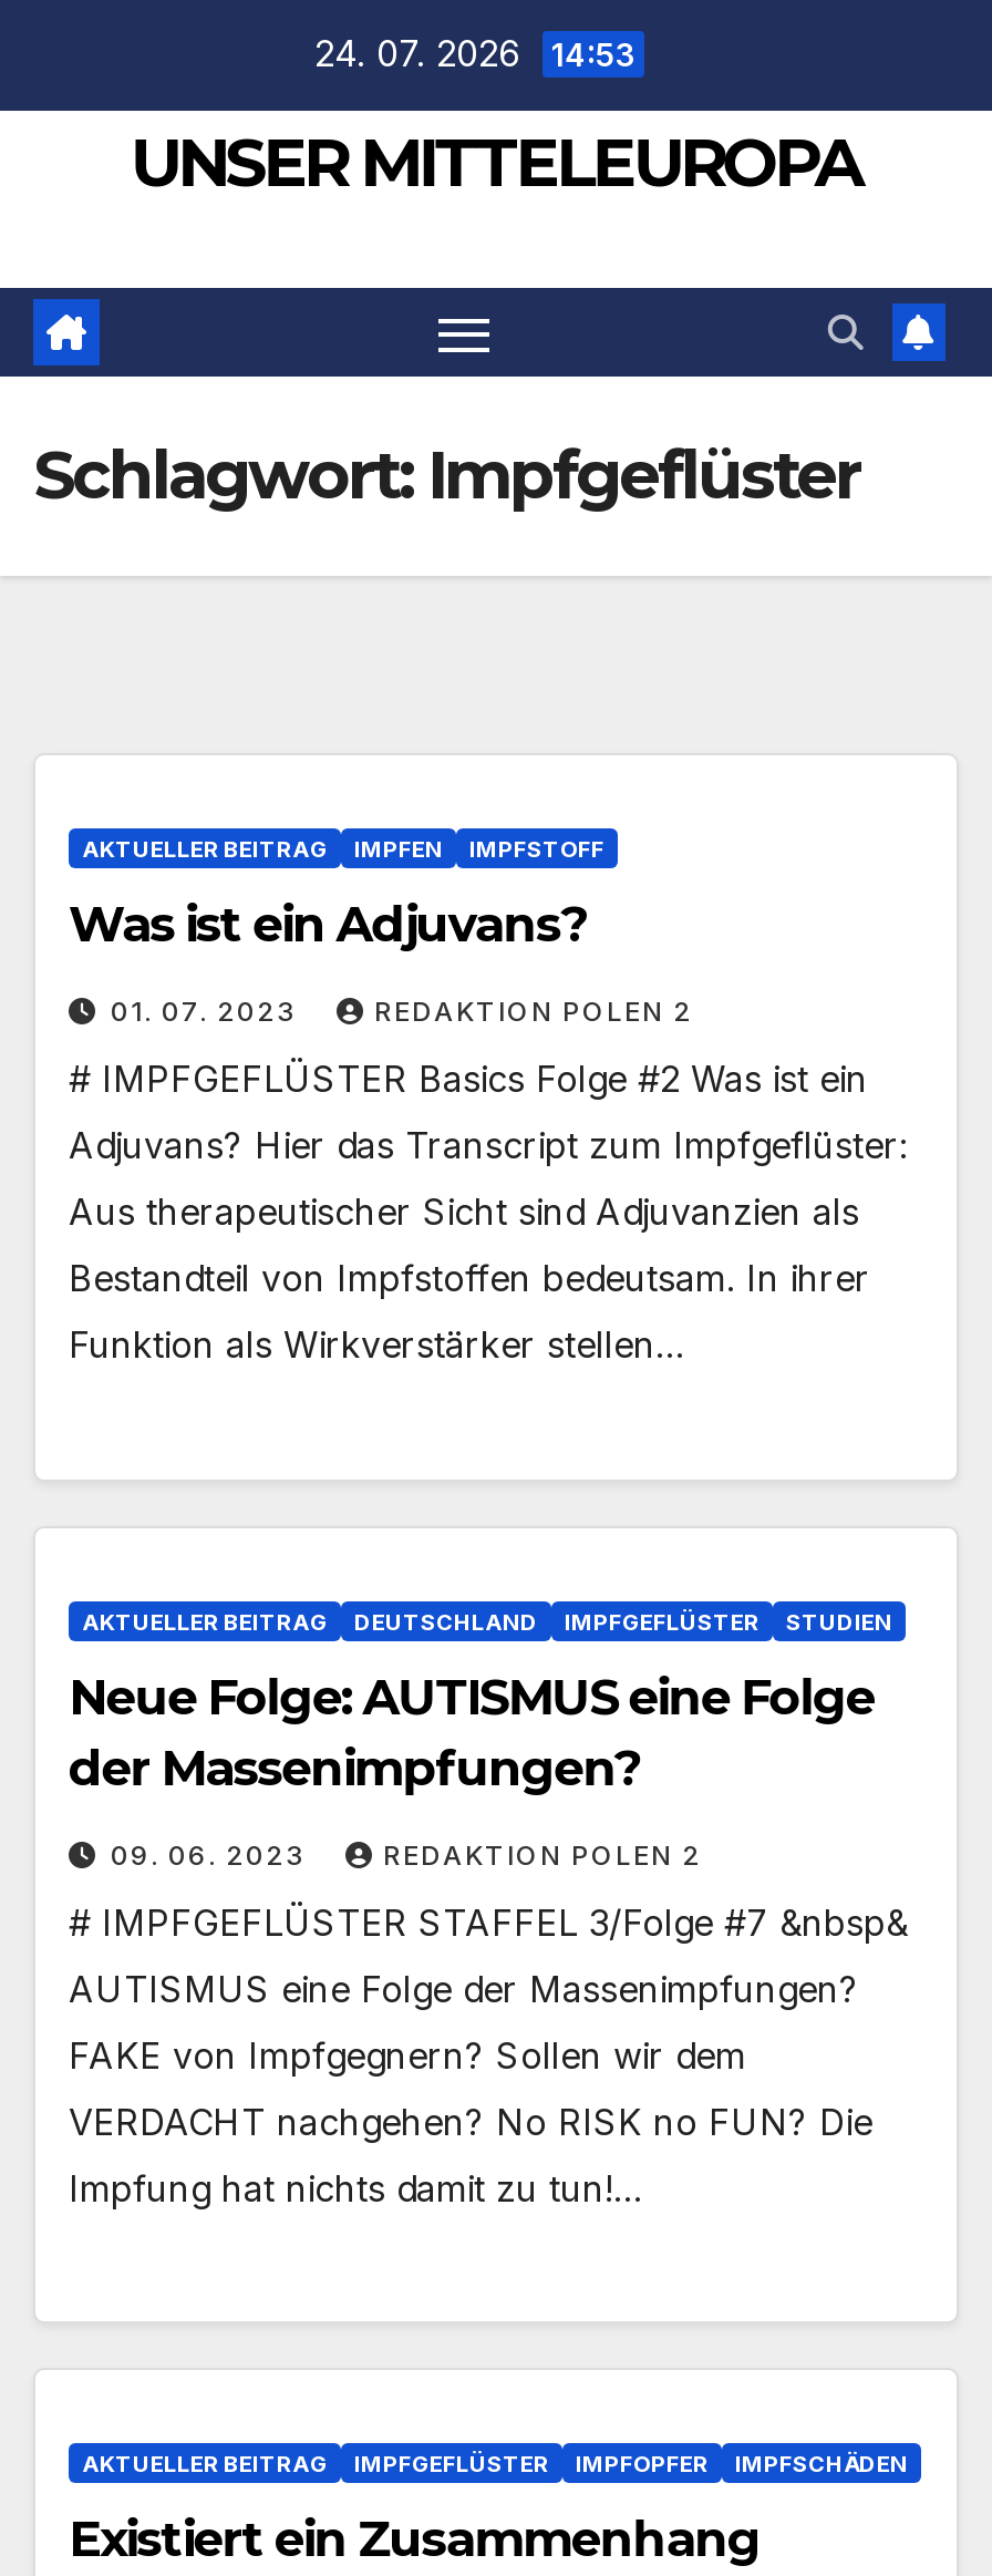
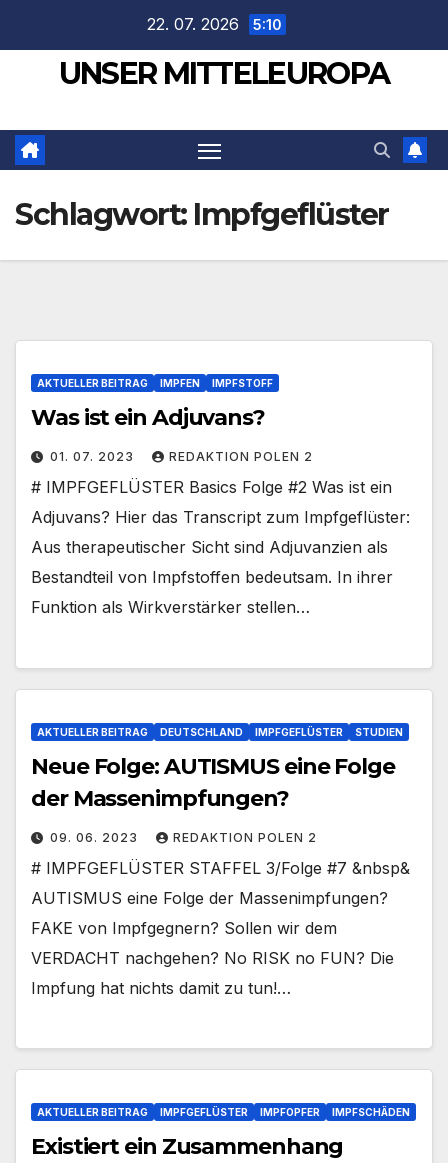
- 24. 07. 2026 14:53
+ 22. 07. 2026 5:10
